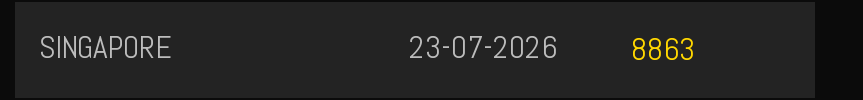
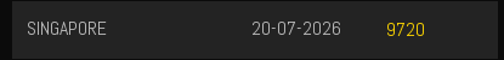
- 23-07-2026
+ 20-07-2026

- 8863
+ 9720
